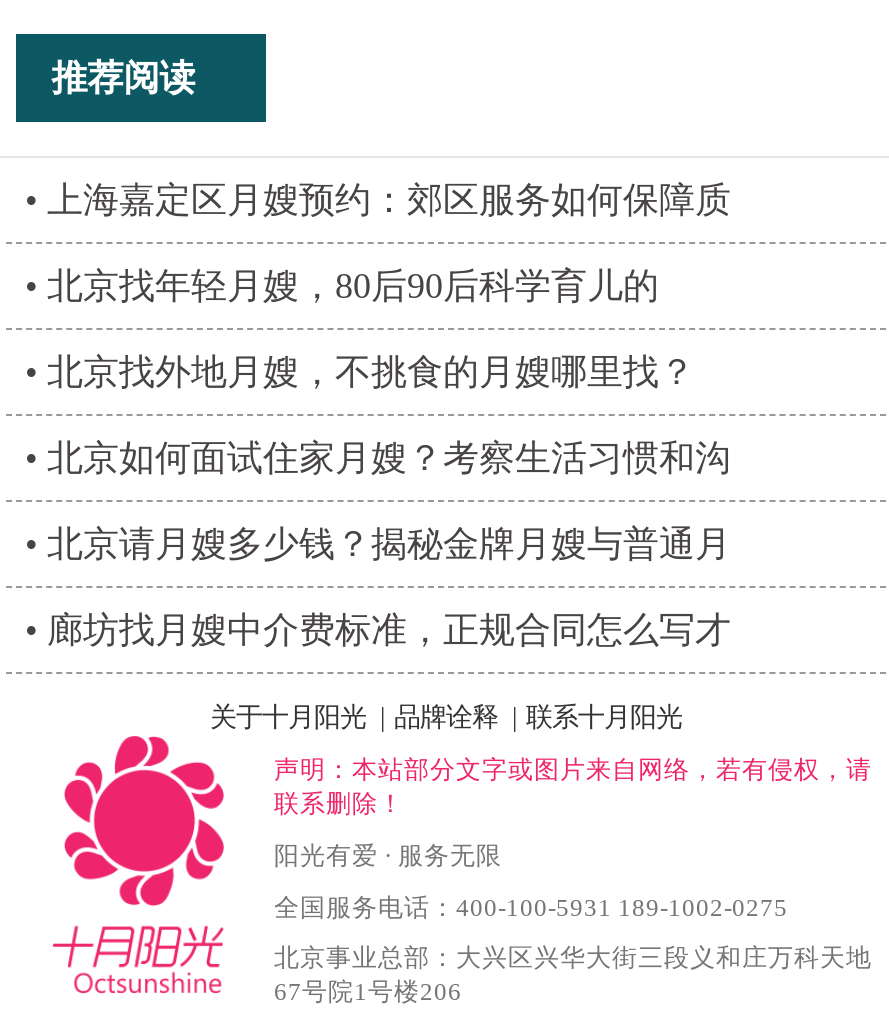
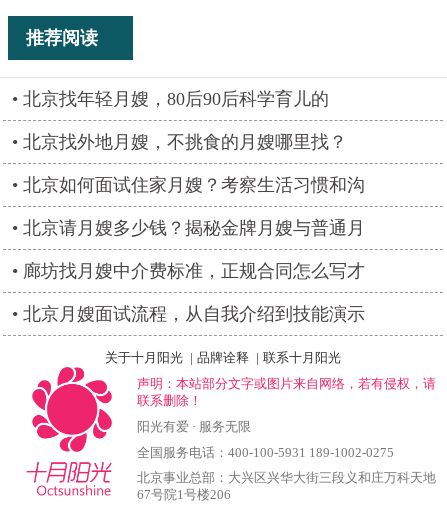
- 上海嘉定区月嫂预约：郊区服务如何保障质

moved up: 北京找年轻月嫂，80后90后科学育儿的 | 北京找外地月嫂，不挑食的月嫂哪里找？ | 北京如何面试住家月嫂？考察生活习惯和沟 | 北京请月嫂多少钱？揭秘金牌月嫂与普通月 | 廊坊找月嫂中介费标准，正规合同怎么写才

+ 北京月嫂面试流程，从自我介绍到技能演示
